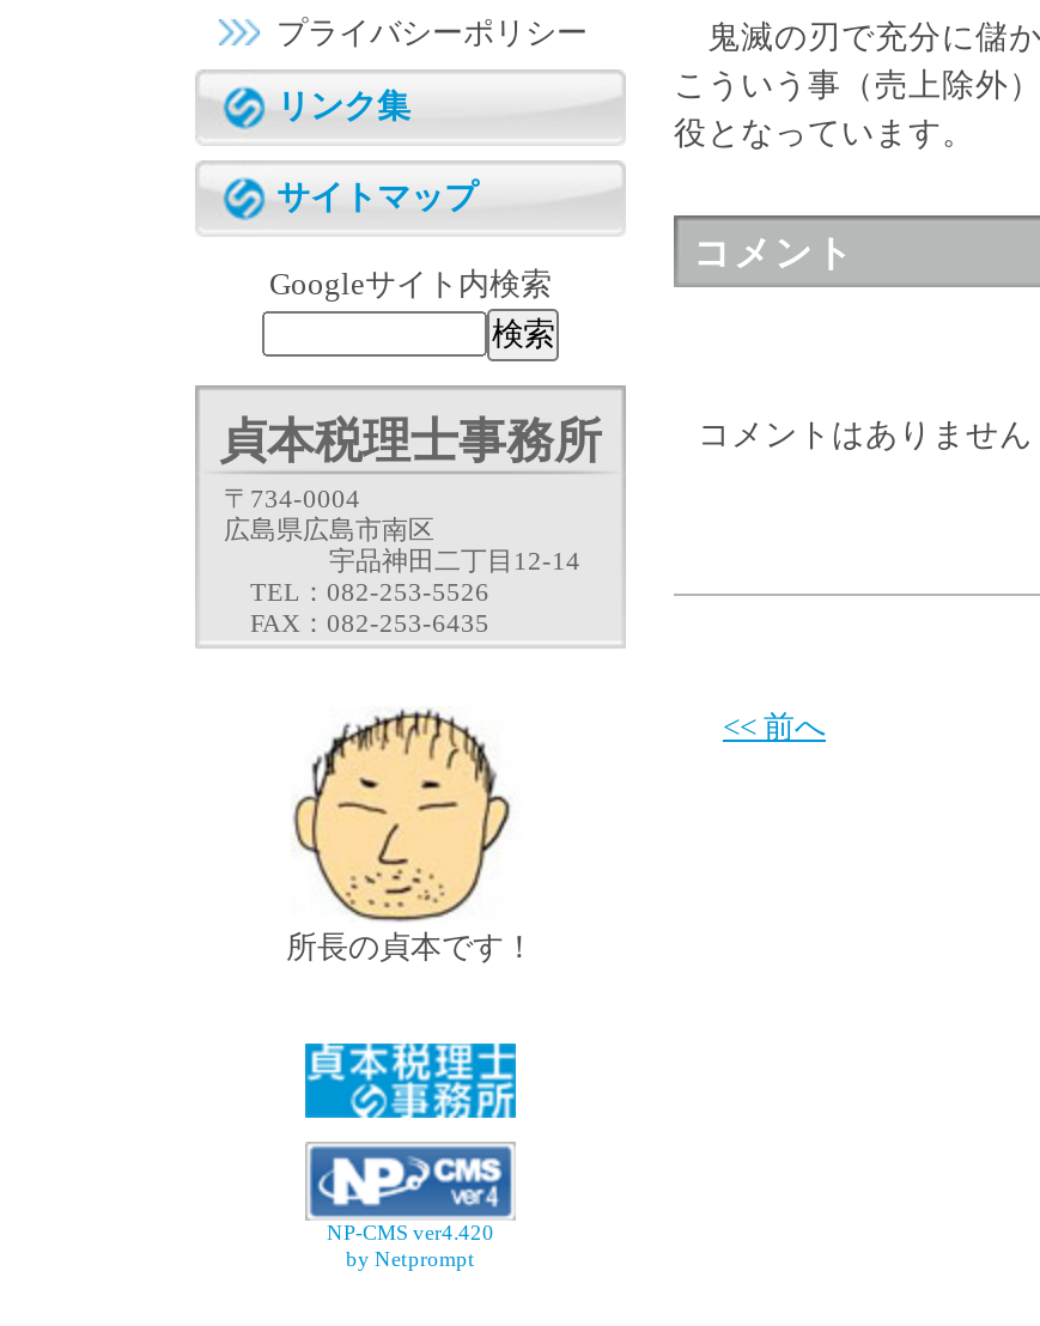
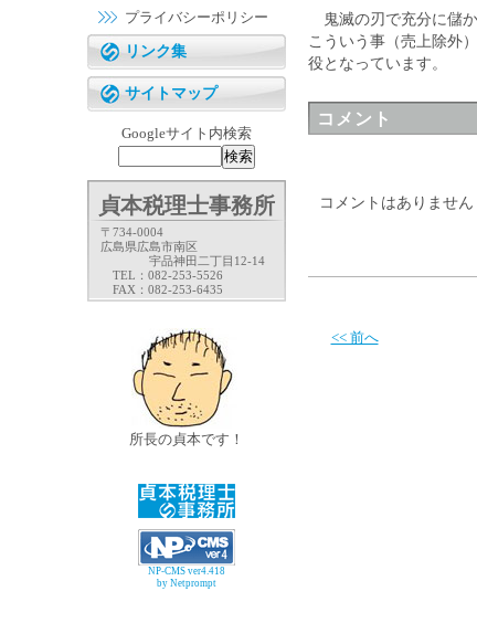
- NP-CMS ver4.420
+ NP-CMS ver4.418
